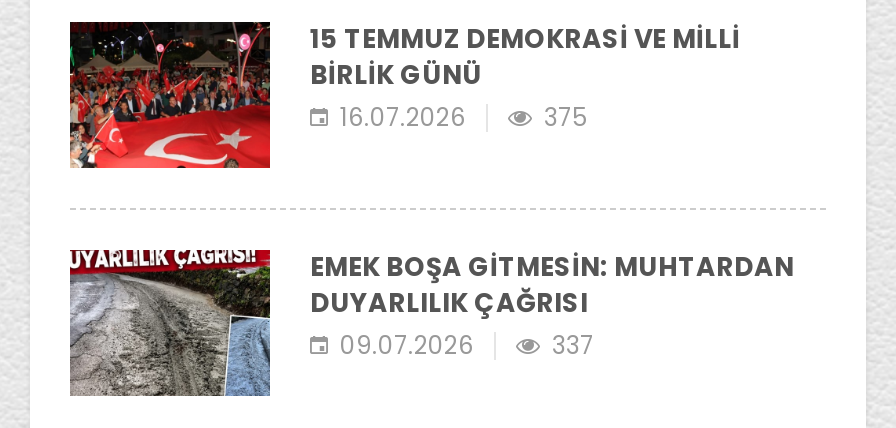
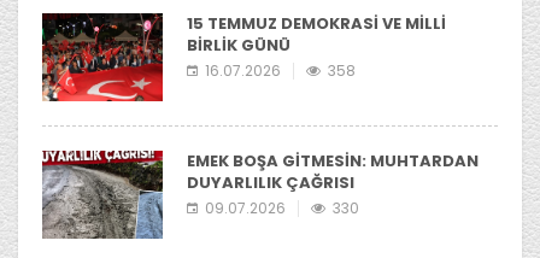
- 375
+ 358

- 337
+ 330
